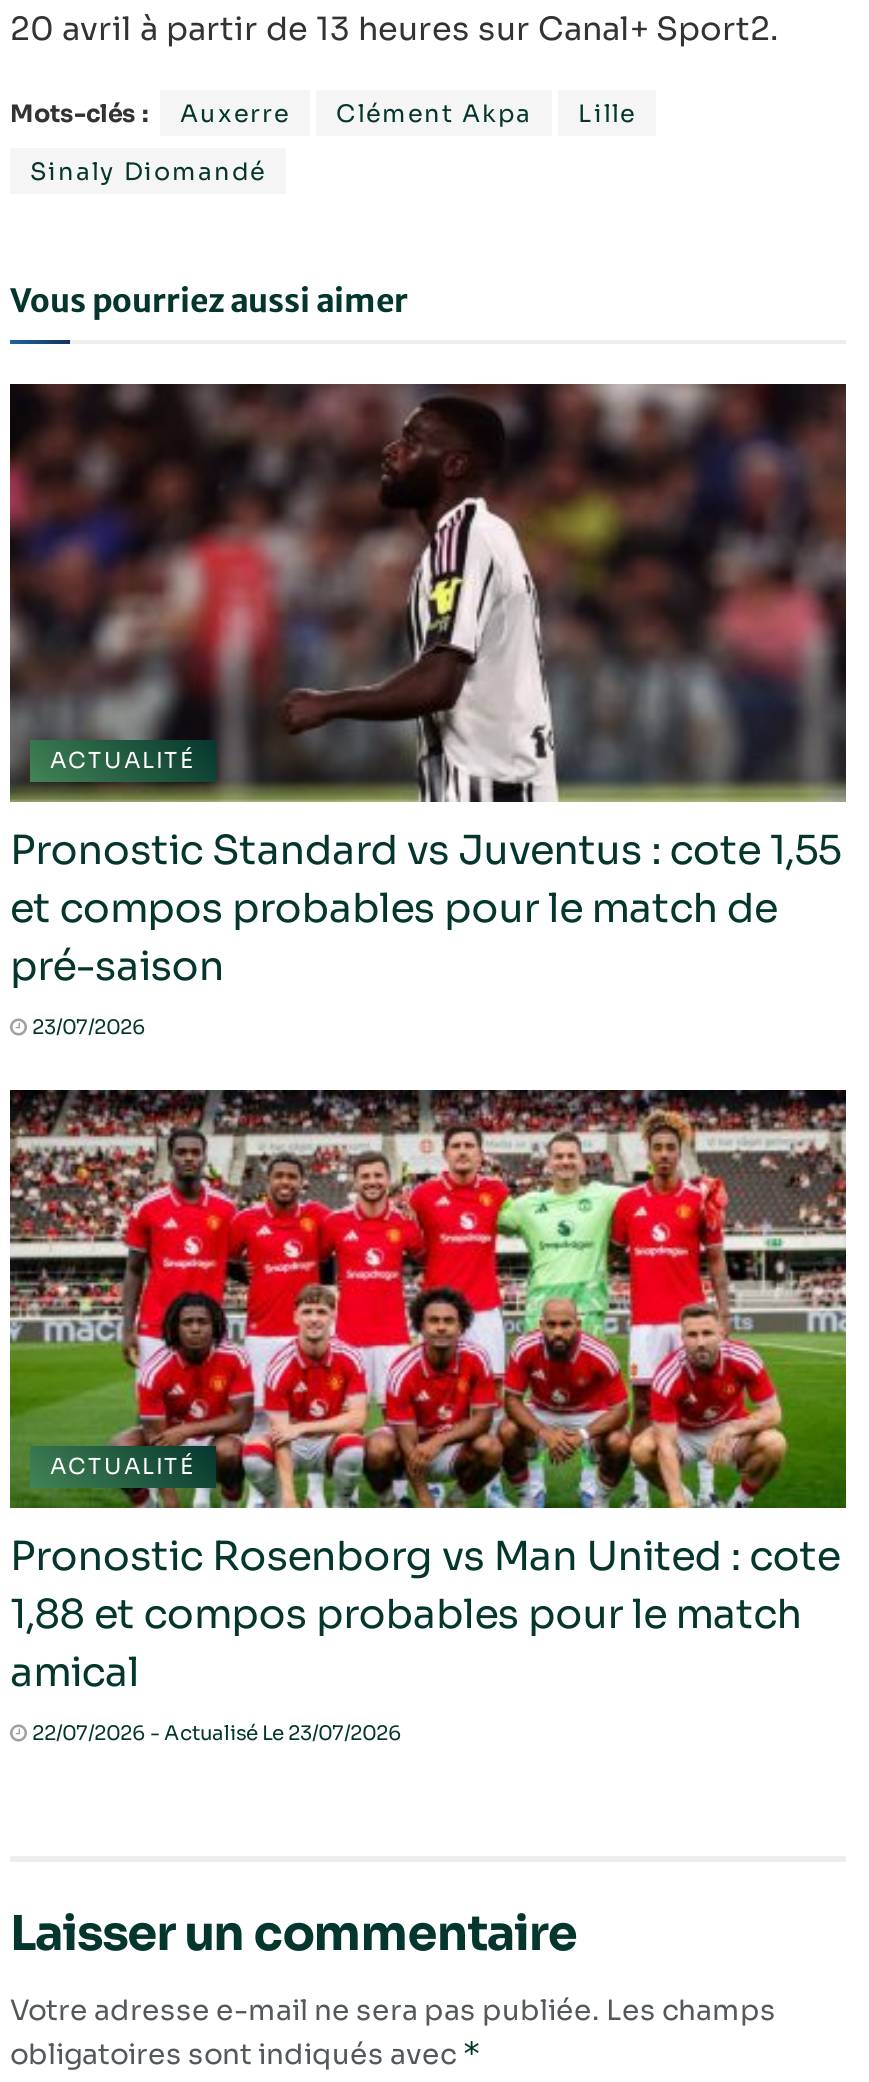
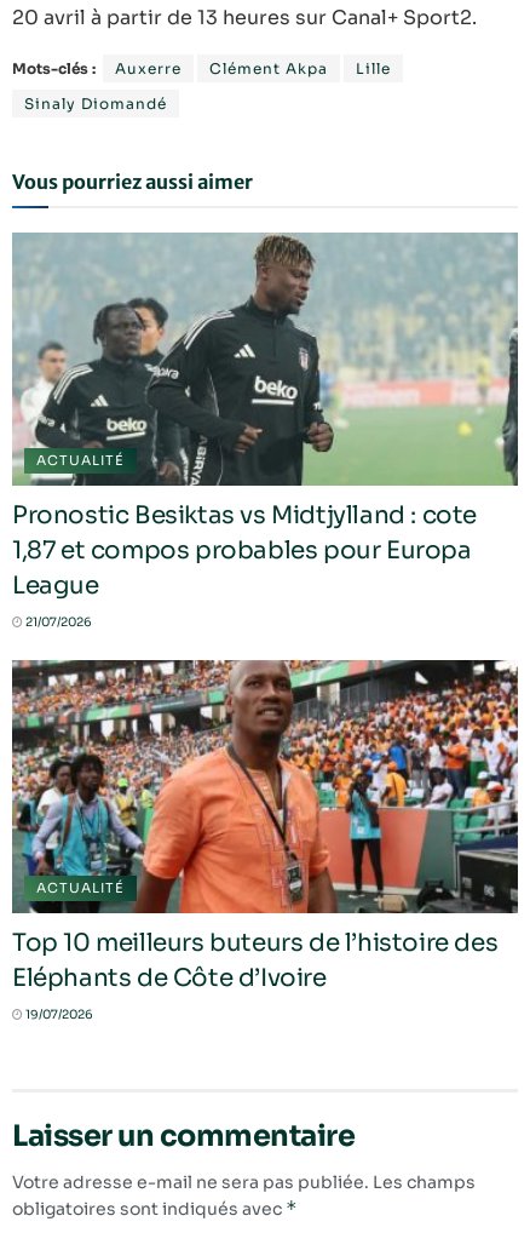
- [image]
- Pronostic Standard vs Juventus : cote 1,55
- et compos probables pour le match de
- pré-saison
- 23/07/2026
+ [image]
+ Pronostic Besiktas vs Midtjylland : cote
+ 1,87 et compos probables pour Europa
+ League
+ 21/07/2026

- [image]
- Pronostic Rosenborg vs Man United : cote
- 1,88 et compos probables pour le match
- amical
- 22/07/2026 - Actualisé Le 23/07/2026
+ [image]
+ Top 10 meilleurs buteurs de l’histoire des
+ Eléphants de Côte d’Ivoire
+ 19/07/2026
